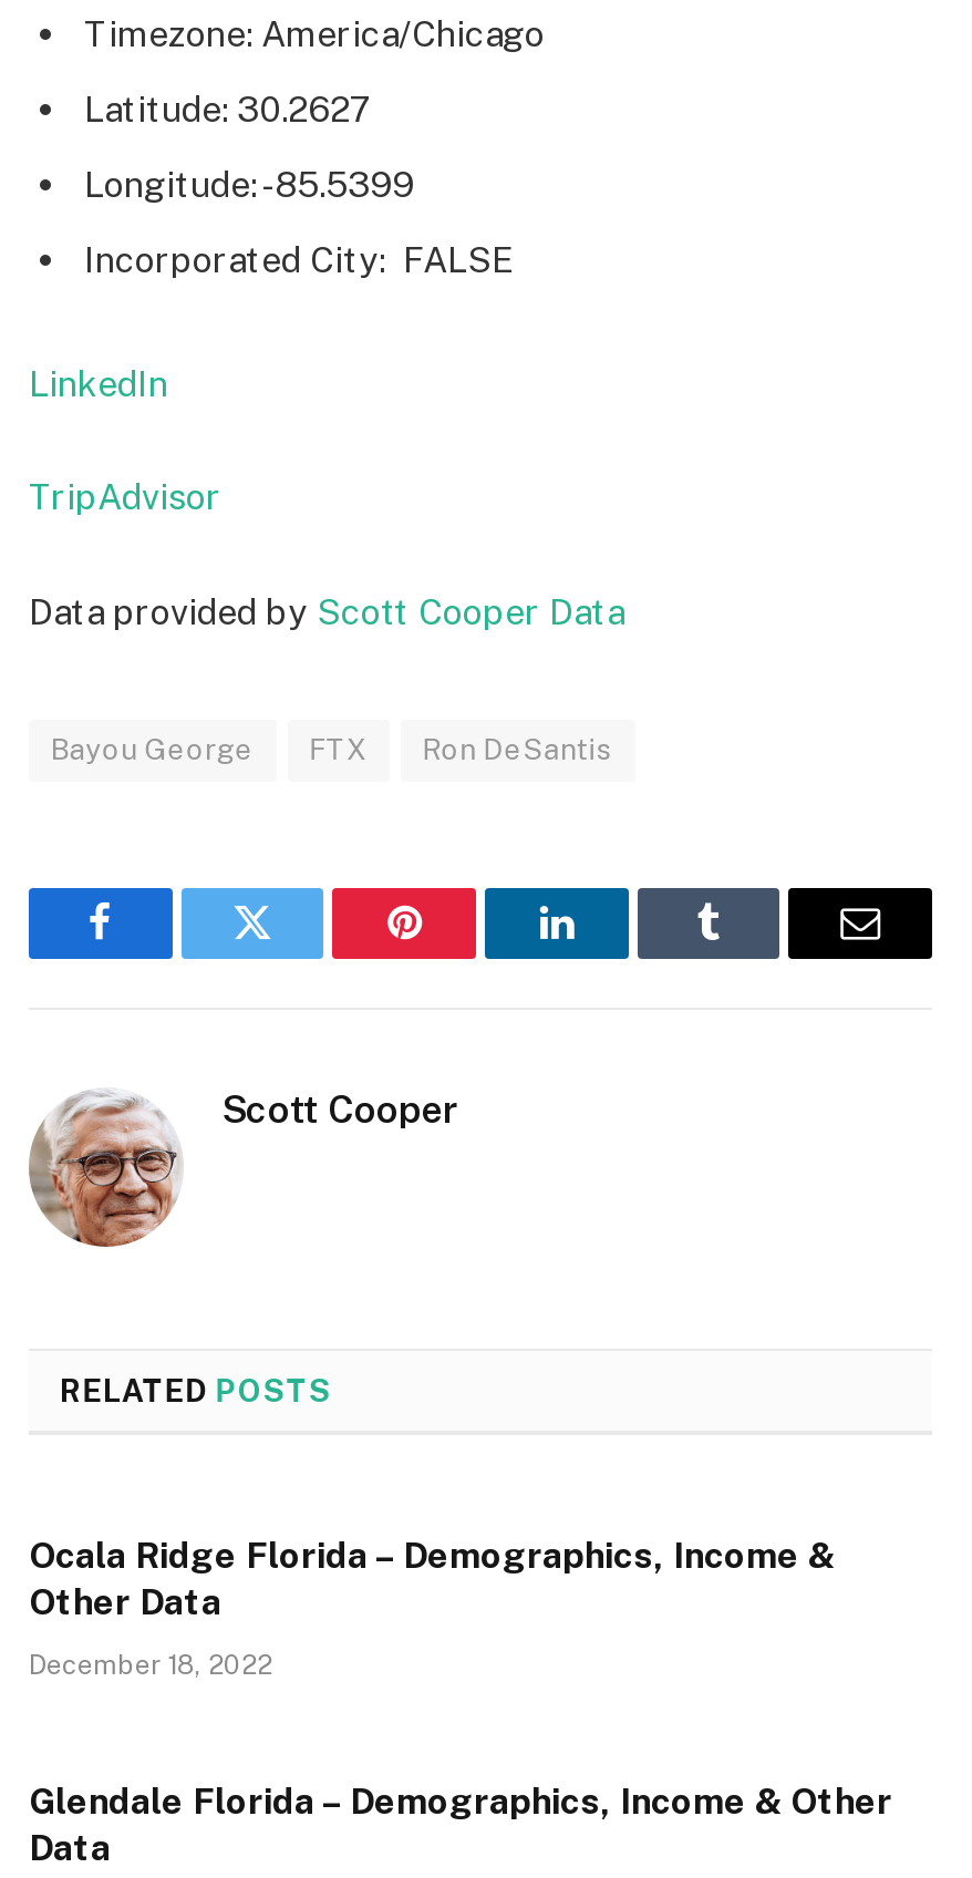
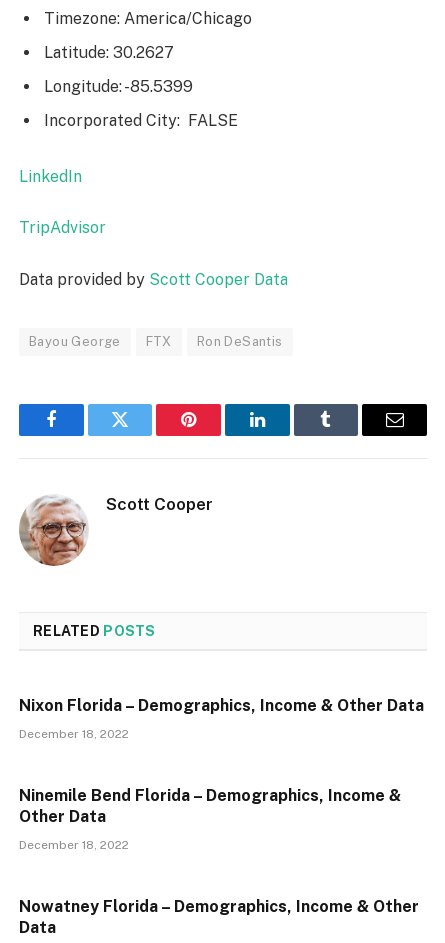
- Ocala Ridge Florida – Demographics, Income &
+ Nixon Florida – Demographics, Income & Other Data
+ December 18, 2022
+ Ninemile Bend Florida – Demographics, Income &

- Glendale Florida – Demographics, Income & Other
+ Nowatney Florida – Demographics, Income & Other
